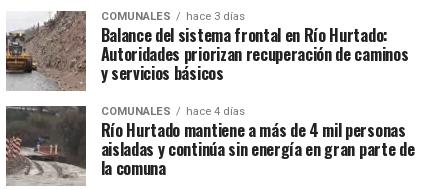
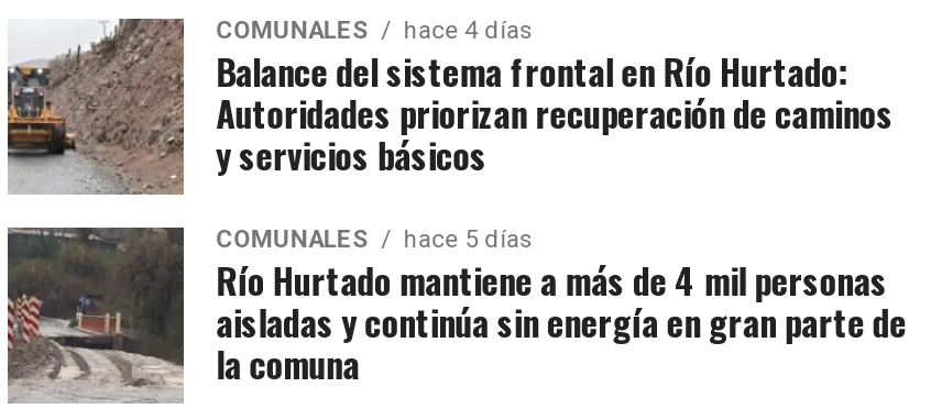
- COMUNALES hace 3 días
+ COMUNALES hace 4 días

- COMUNALES hace 4 días
+ COMUNALES hace 5 días
